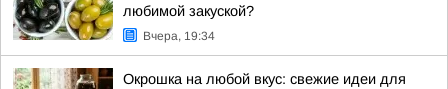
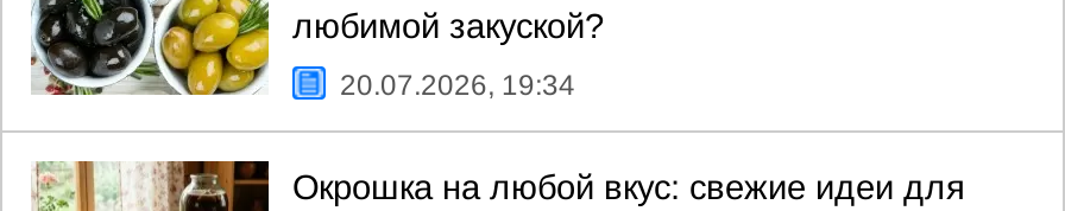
- Вчера, 19:34
+ 20.07.2026, 19:34
